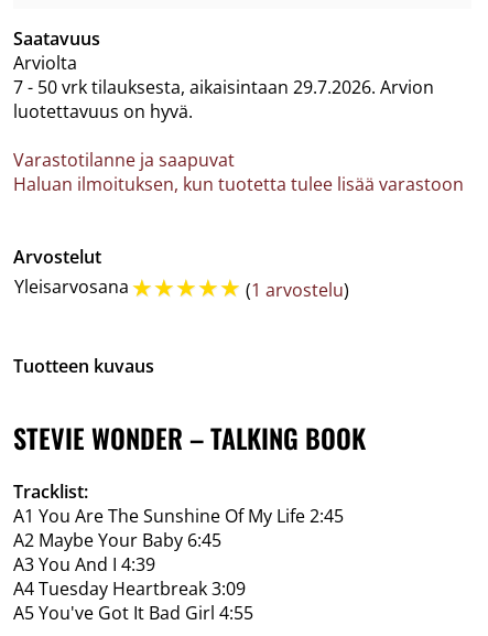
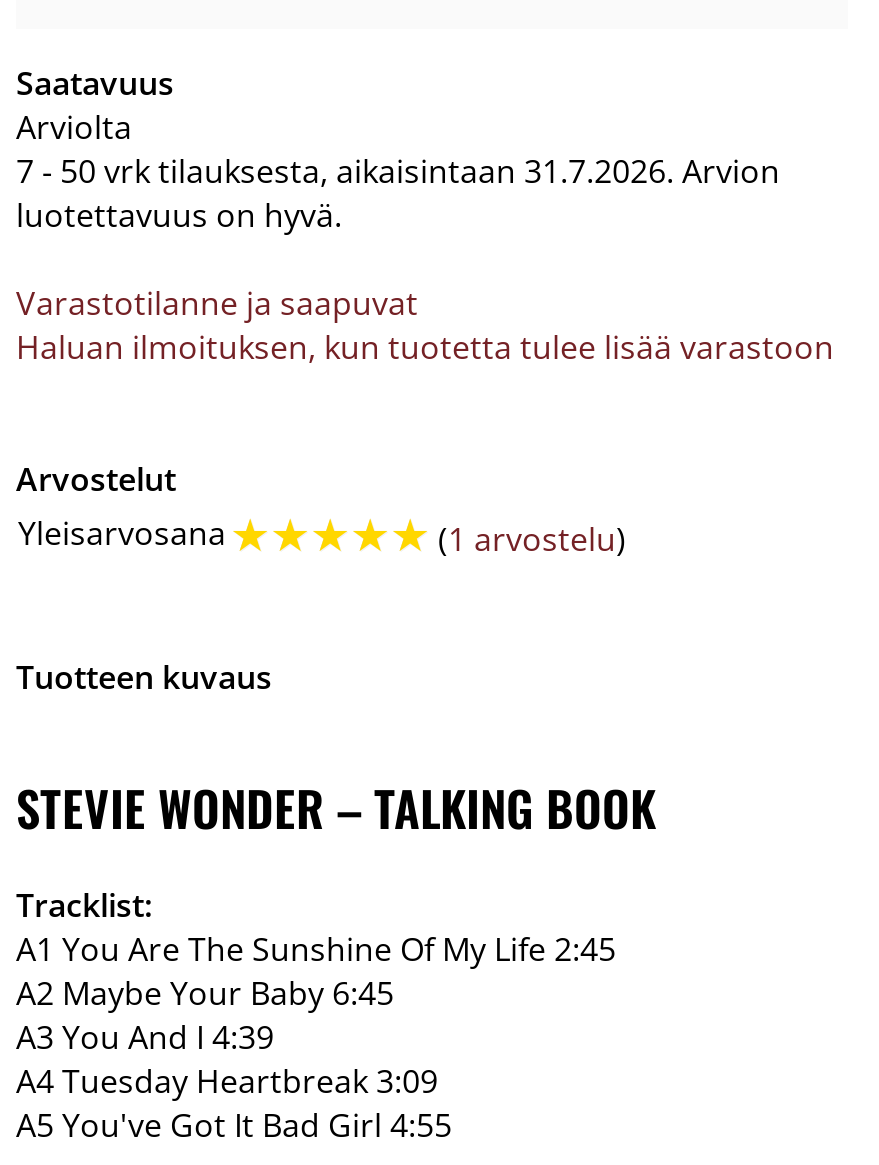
- 7 - 50 vrk tilauksesta, aikaisintaan 29.7.2026. Arvion
+ 7 - 50 vrk tilauksesta, aikaisintaan 31.7.2026. Arvion
